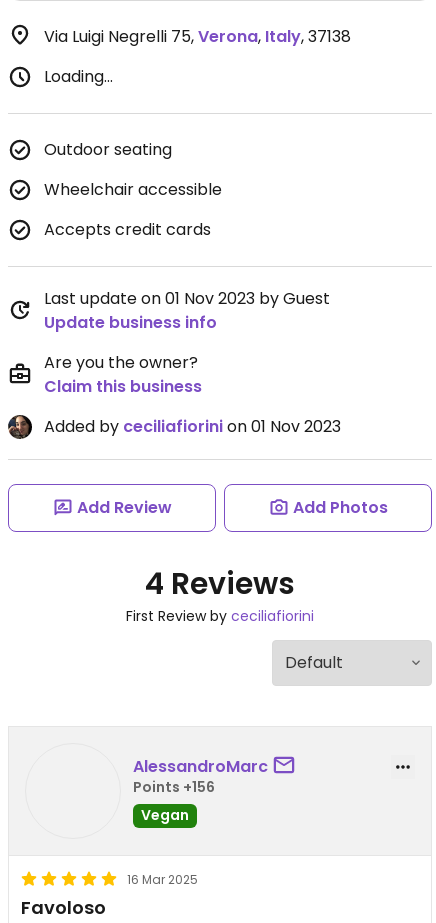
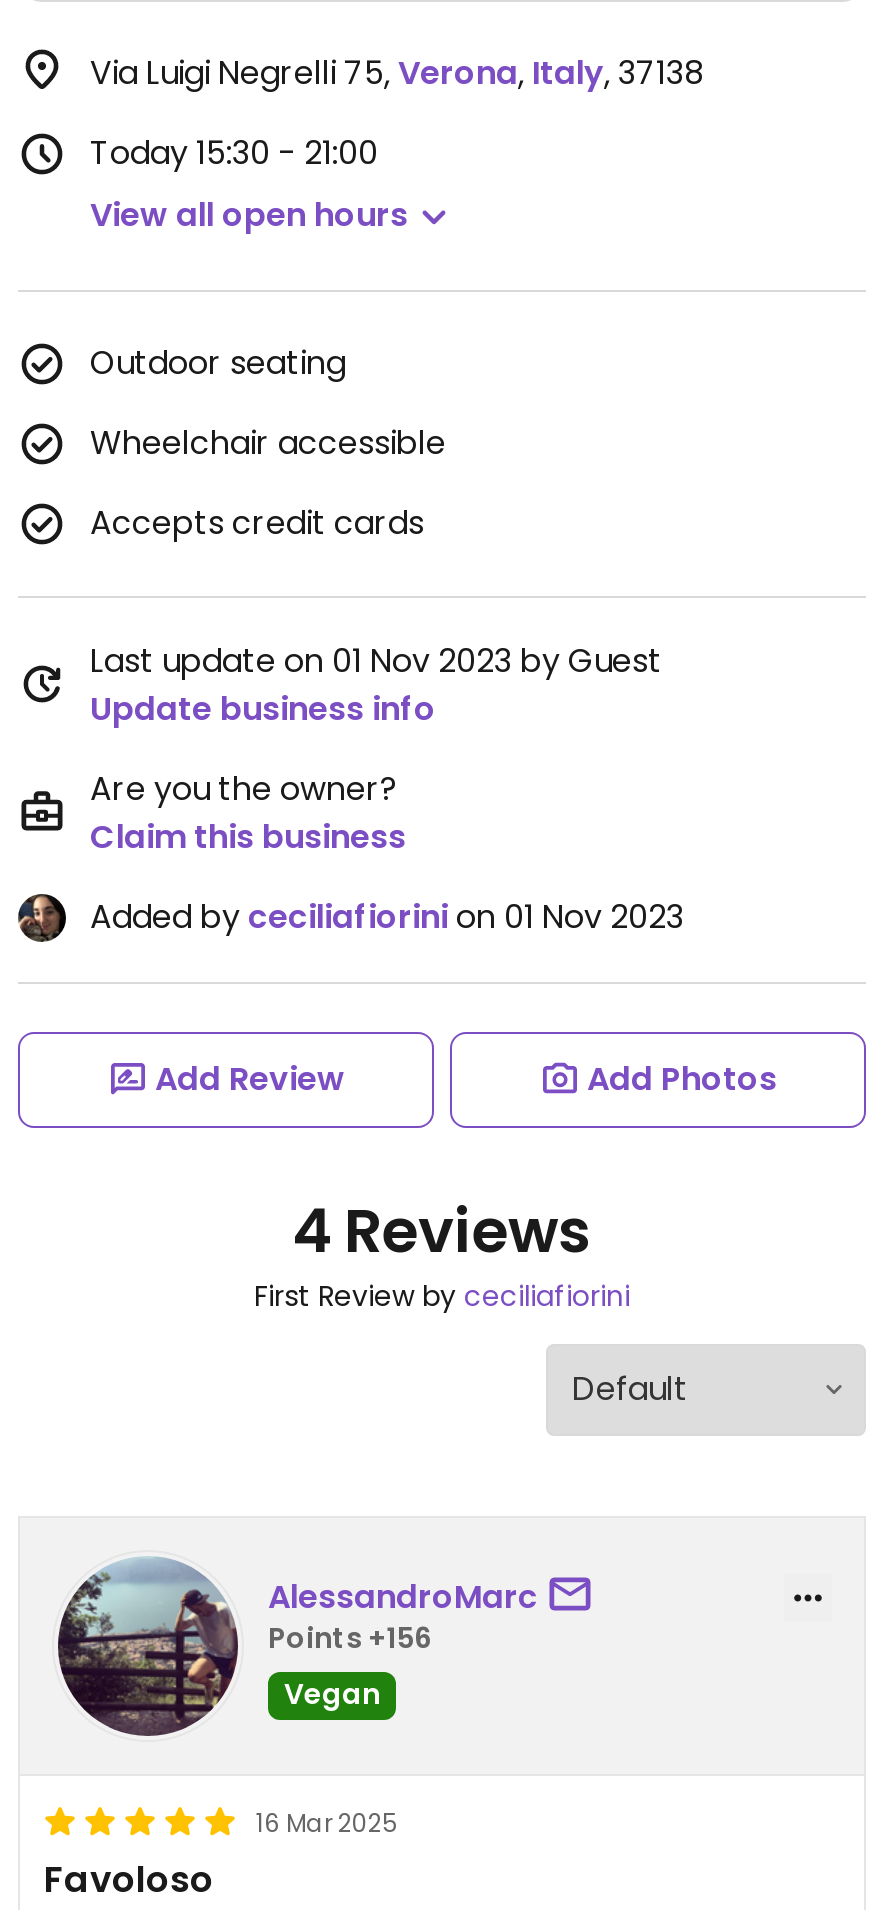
- Loading...
+ Today 15:30 - 21:00
+ View all open hours

+ [image]
